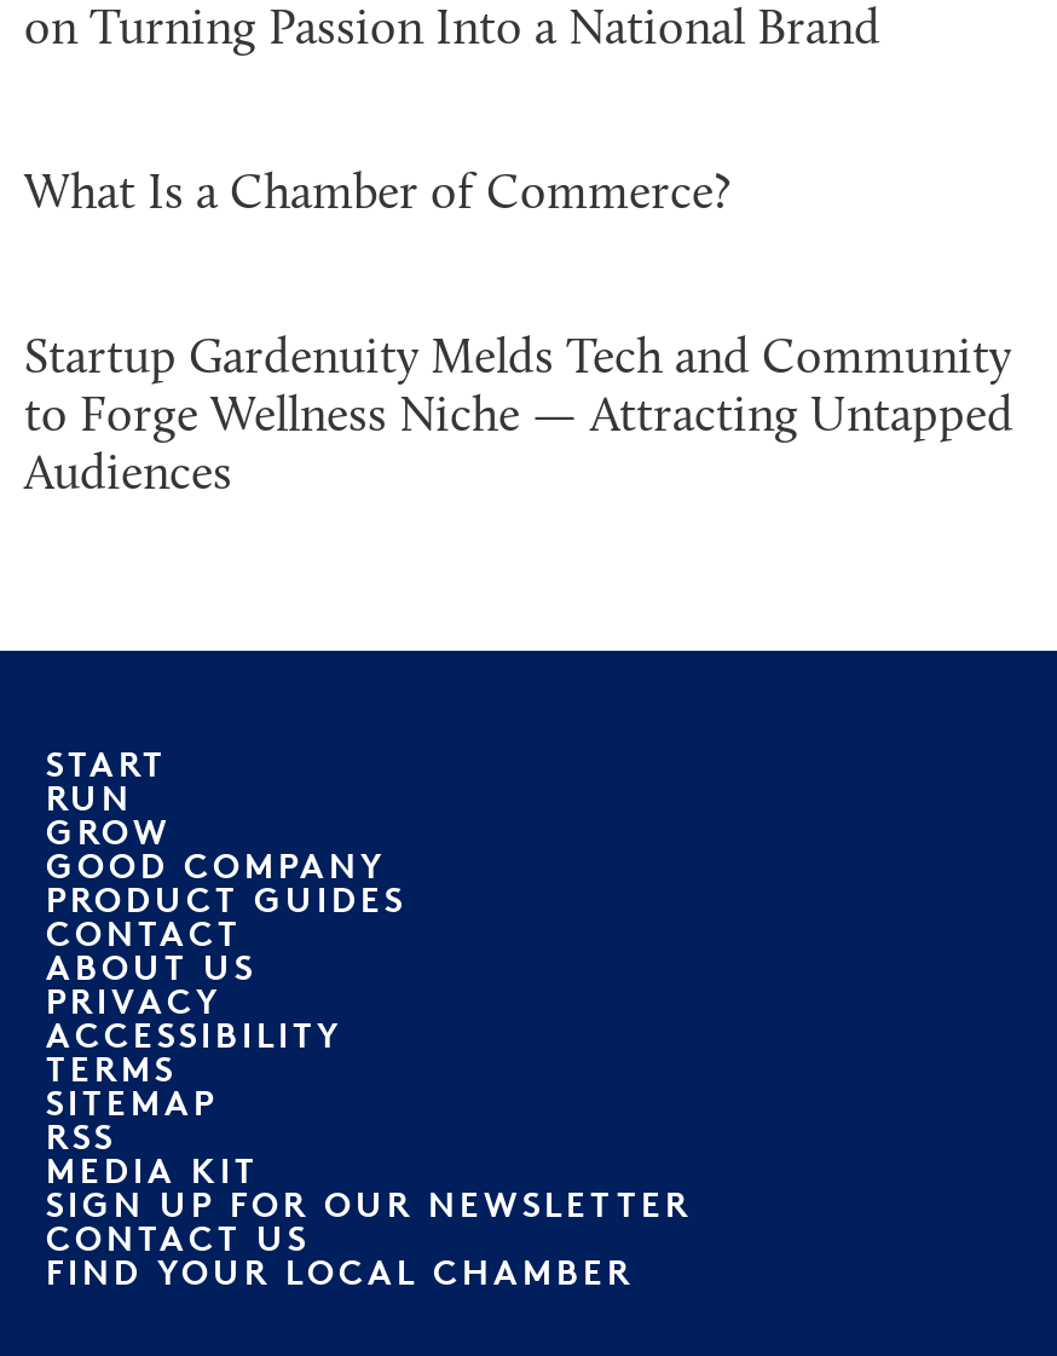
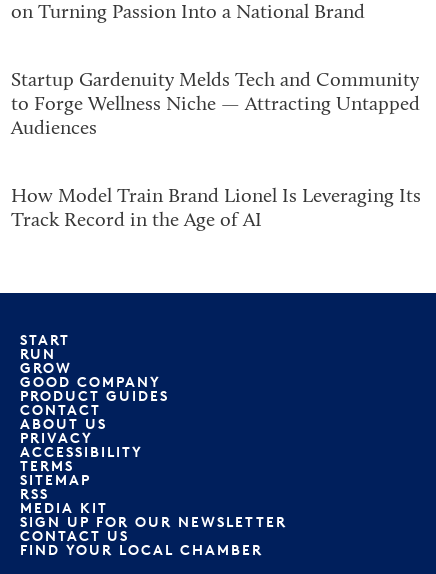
- What Is a Chamber of Commerce?

moved up: Startup Gardenuity Melds Tech and Community | to Forge Wellness Niche — Attracting Untapped | Audiences

+ How Model Train Brand Lionel Is Leveraging Its
+ Track Record in the Age of AI
